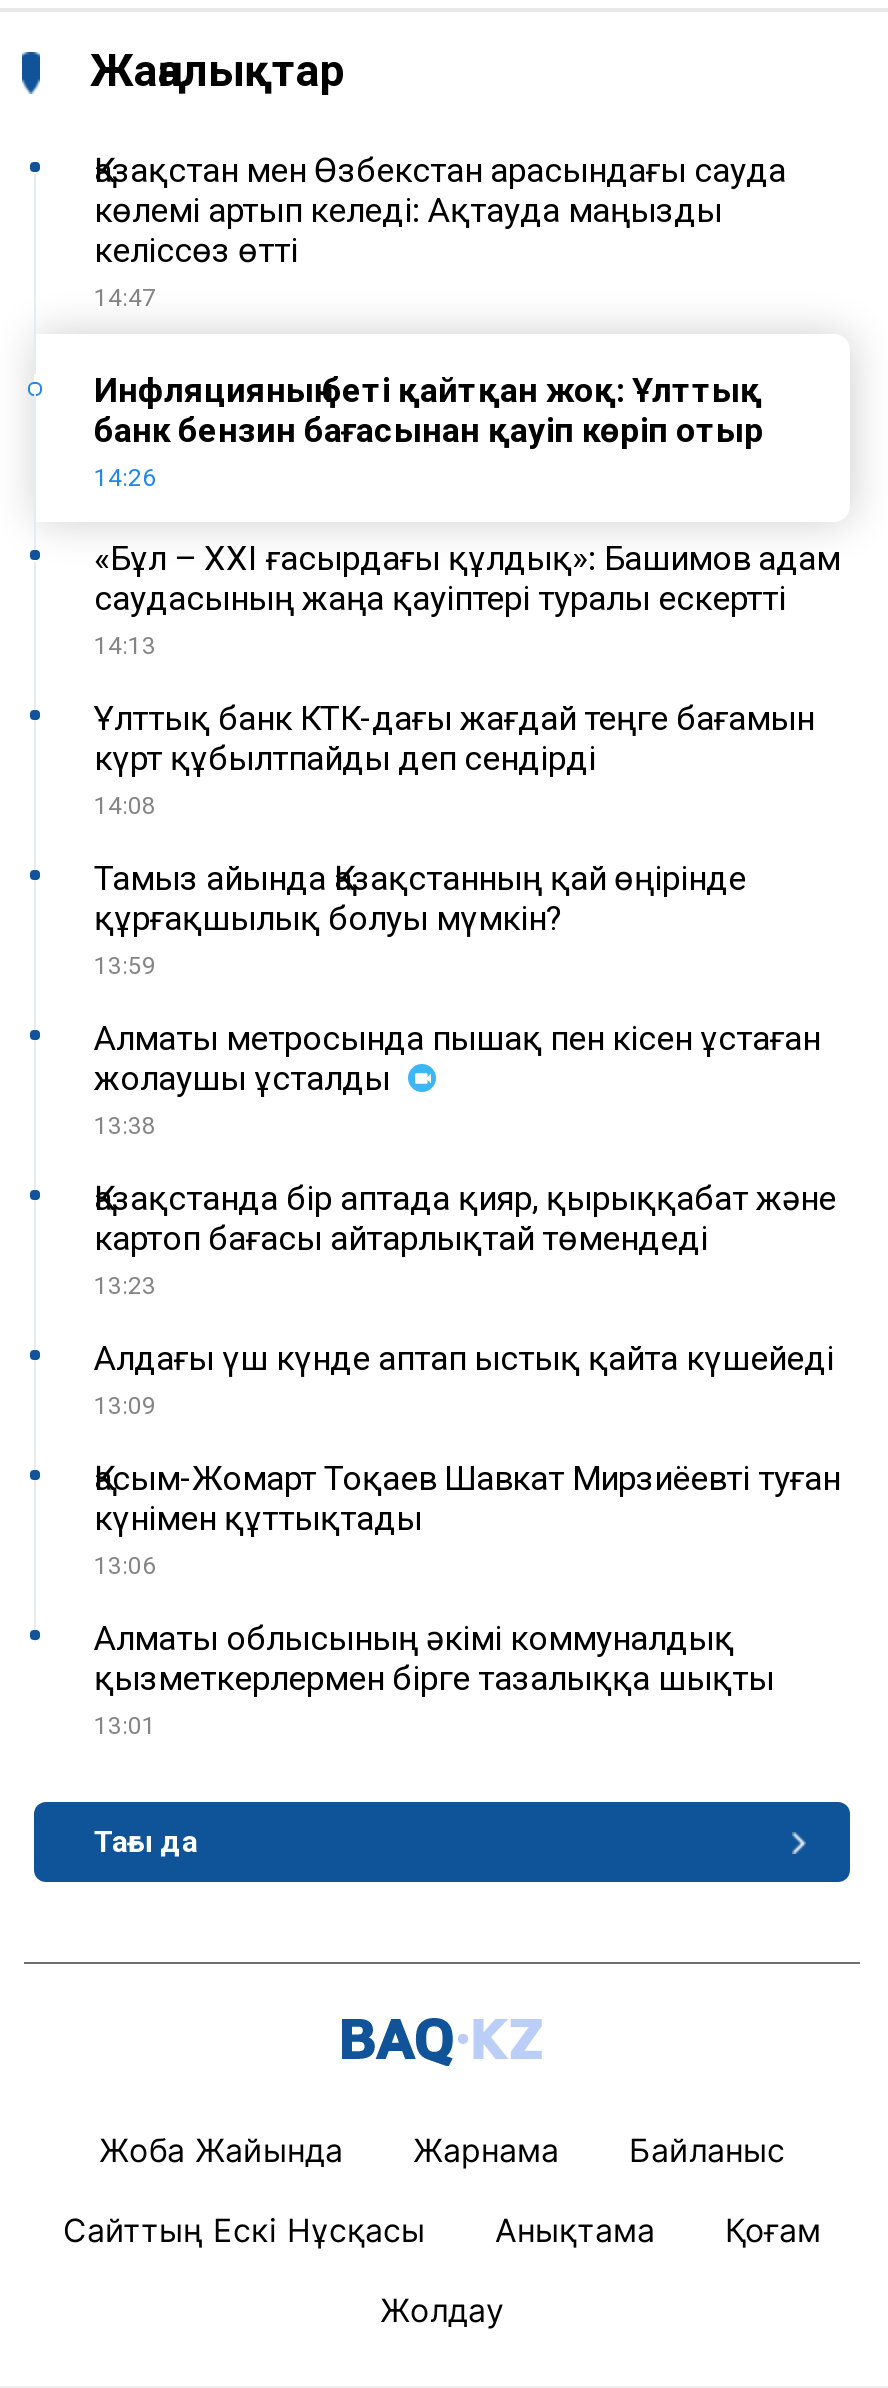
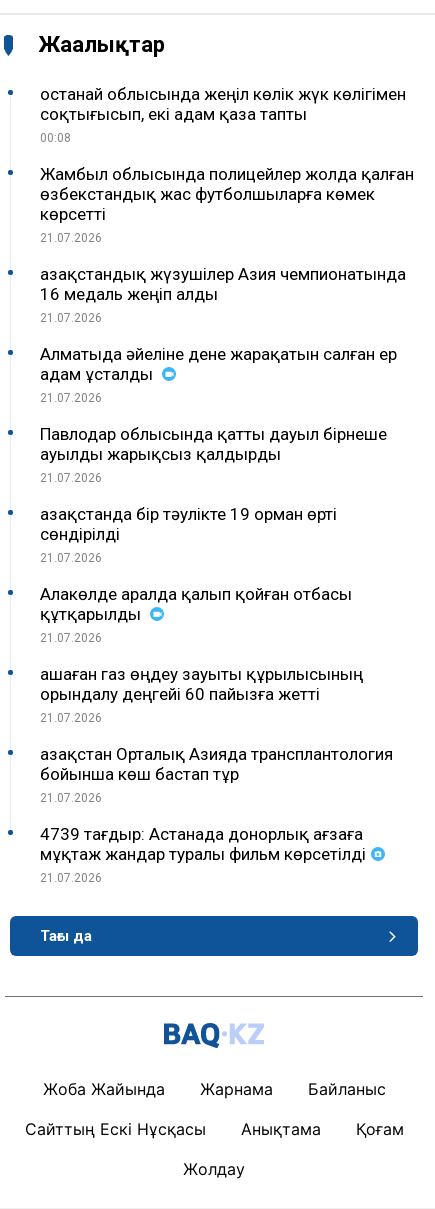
- Қазақстан мен Өзбекстан арасындағы сауда
- көлемі артып келеді: Ақтауда маңызды
- келіссөз өтті
- 14:47
+ Қостанай облысында жеңіл көлік жүк көлігімен
+ соқтығысып, екі адам қаза тапты
+ 00:08

- Инфляцияның беті қайтқан жоқ: Ұлттық
- банк бензин бағасынан қауіп көріп отыр
- 14:26
+ Жамбыл облысында полицейлер жолда қалған
+ өзбекстандық жас футболшыларға көмек
+ көрсетті
+ 21.07.2026

- «Бұл – XXI ғасырдағы құлдық»: Башимов адам
- саудасының жаңа қауіптері туралы ескертті
- 14:13
+ Қазақстандық жүзушілер Азия чемпионатында
+ 16 медаль жеңіп алды
+ 21.07.2026

- Ұлттық банк КТК-дағы жағдай теңге бағамын
- күрт құбылтпайды деп сендірді
- 14:08
+ Алматыда әйеліне дене жарақатын салған ер
+ адам ұсталды
+ 21.07.2026

- Тамыз айында Қазақстанның қай өңірінде
- құрғақшылық болуы мүмкін?
- 13:59
+ Павлодар облысында қатты дауыл бірнеше
+ ауылды жарықсыз қалдырды
+ 21.07.2026

- Алматы метросында пышақ пен кісен ұстаған
- жолаушы ұсталды
- 13:38
+ Қазақстанда бір тәулікте 19 орман өрті
+ сөндірілді
+ 21.07.2026

- Қазақстанда бір аптада қияр, қырыққабат және
- картоп бағасы айтарлықтай төмендеді
- 13:23
+ Алакөлде аралда қалып қойған отбасы
+ құтқарылды
+ 21.07.2026

- Алдағы үш күнде аптап ыстық қайта күшейеді
- 13:09
+ Қашаған газ өңдеу зауыты құрылысының
+ орындалу деңгейі 60 пайызға жетті
+ 21.07.2026

- Қасым-Жомарт Тоқаев Шавкат Мирзиёевті туған
- күнімен құттықтады
- 13:06
+ Қазақстан Орталық Азияда трансплантология
+ бойынша көш бастап тұр
+ 21.07.2026

- Алматы облысының әкімі коммуналдық
- қызметкерлермен бірге тазалыққа шықты
- 13:01
+ 4739 тағдыр: Астанада донорлық ағзаға
+ мұқтаж жандар туралы фильм көрсетілді
+ 21.07.2026
